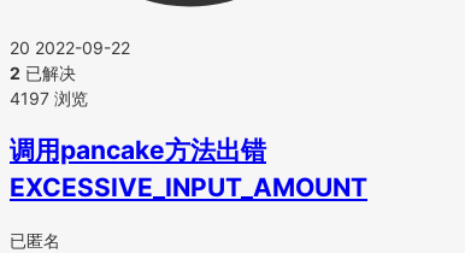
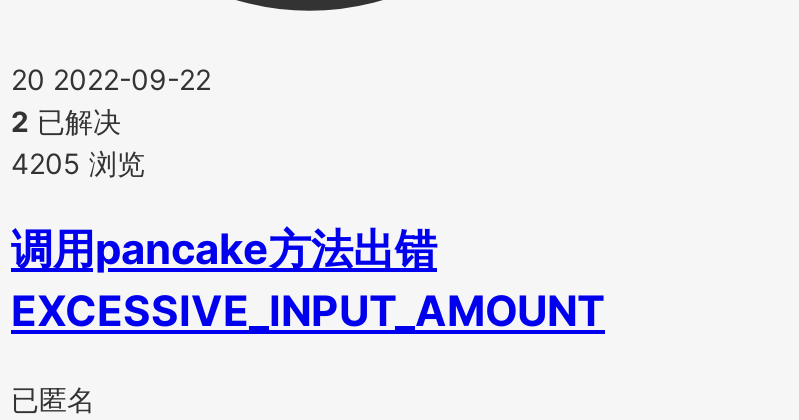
- 4197 浏览
+ 4205 浏览
